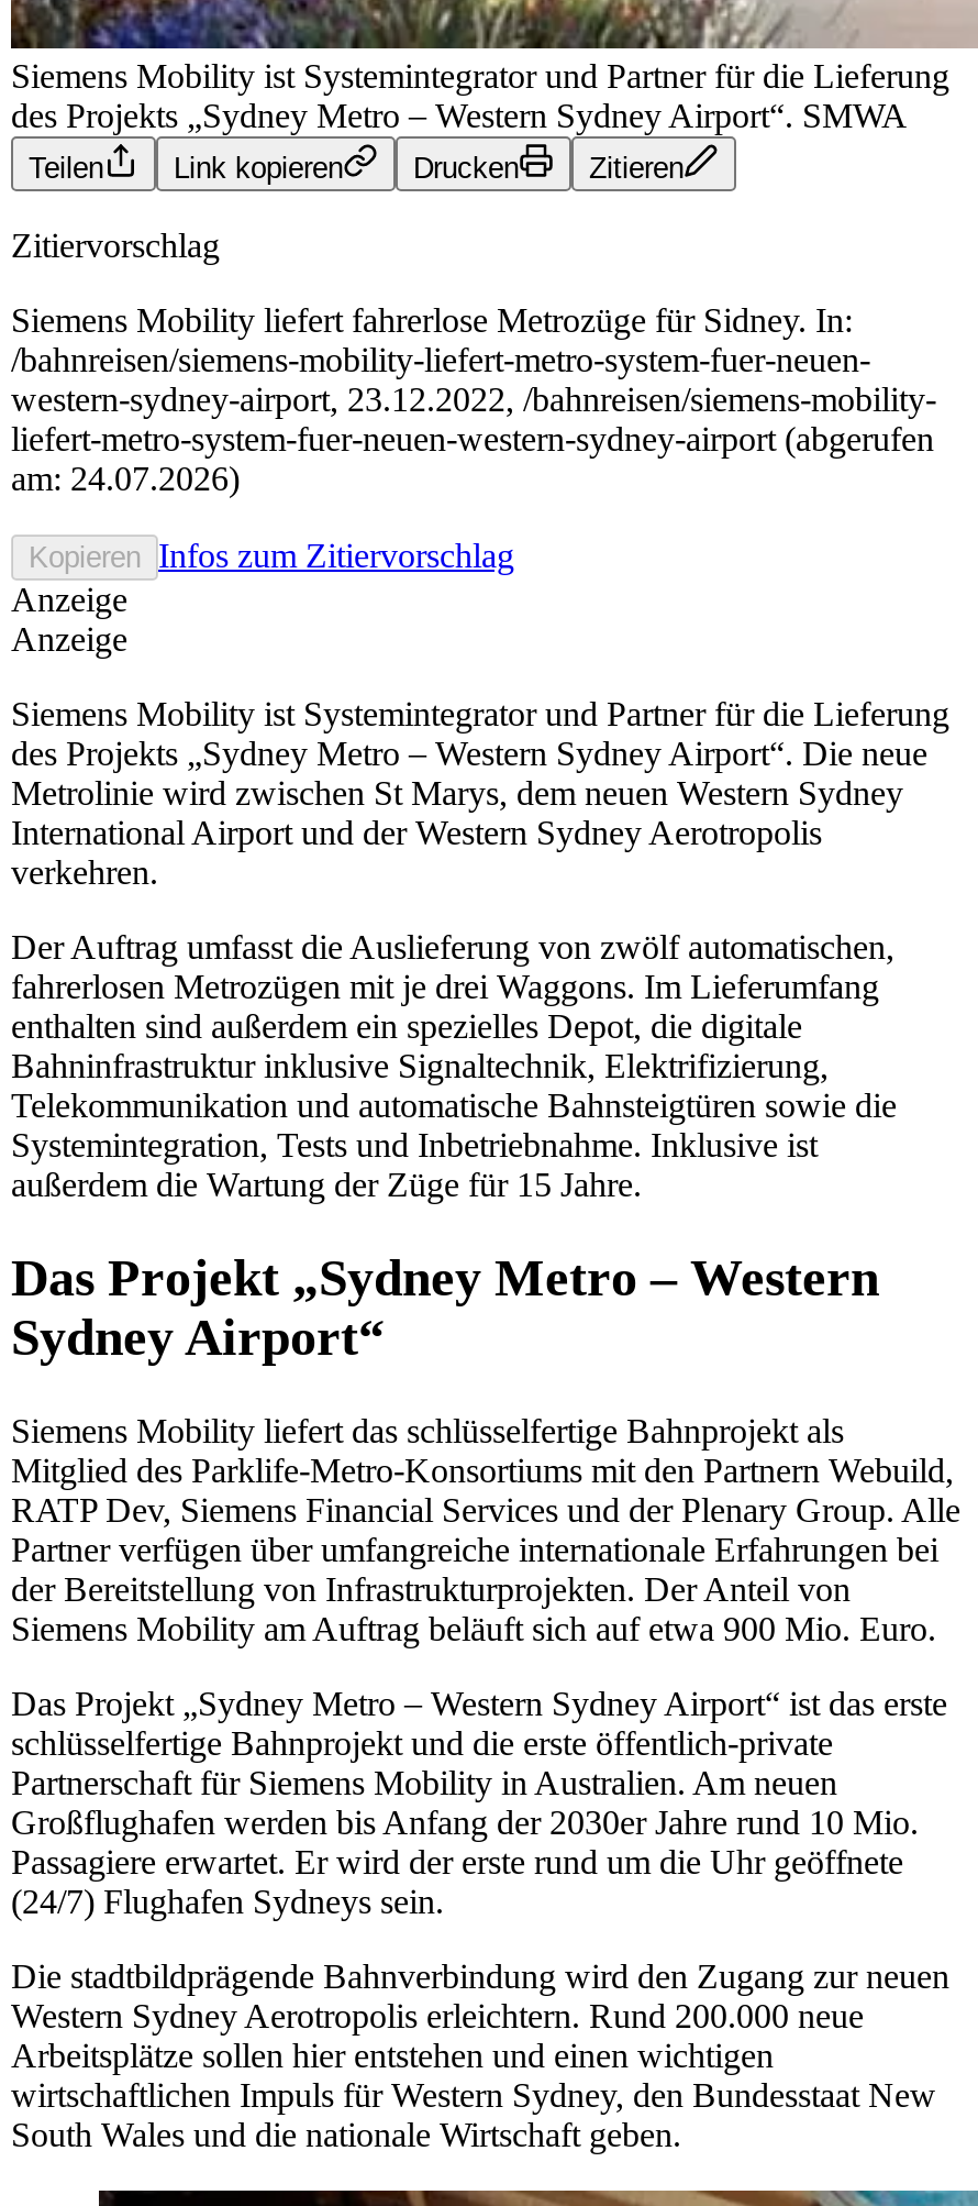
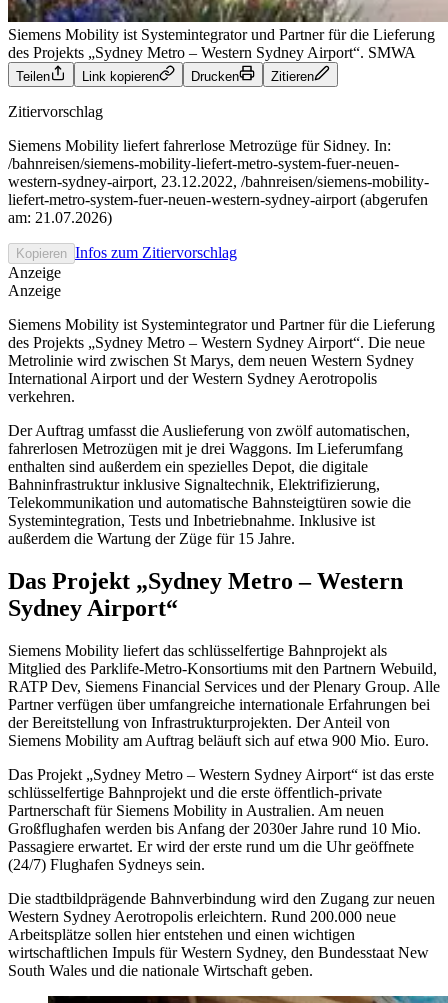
- am: 24.07.2026)
+ am: 21.07.2026)
